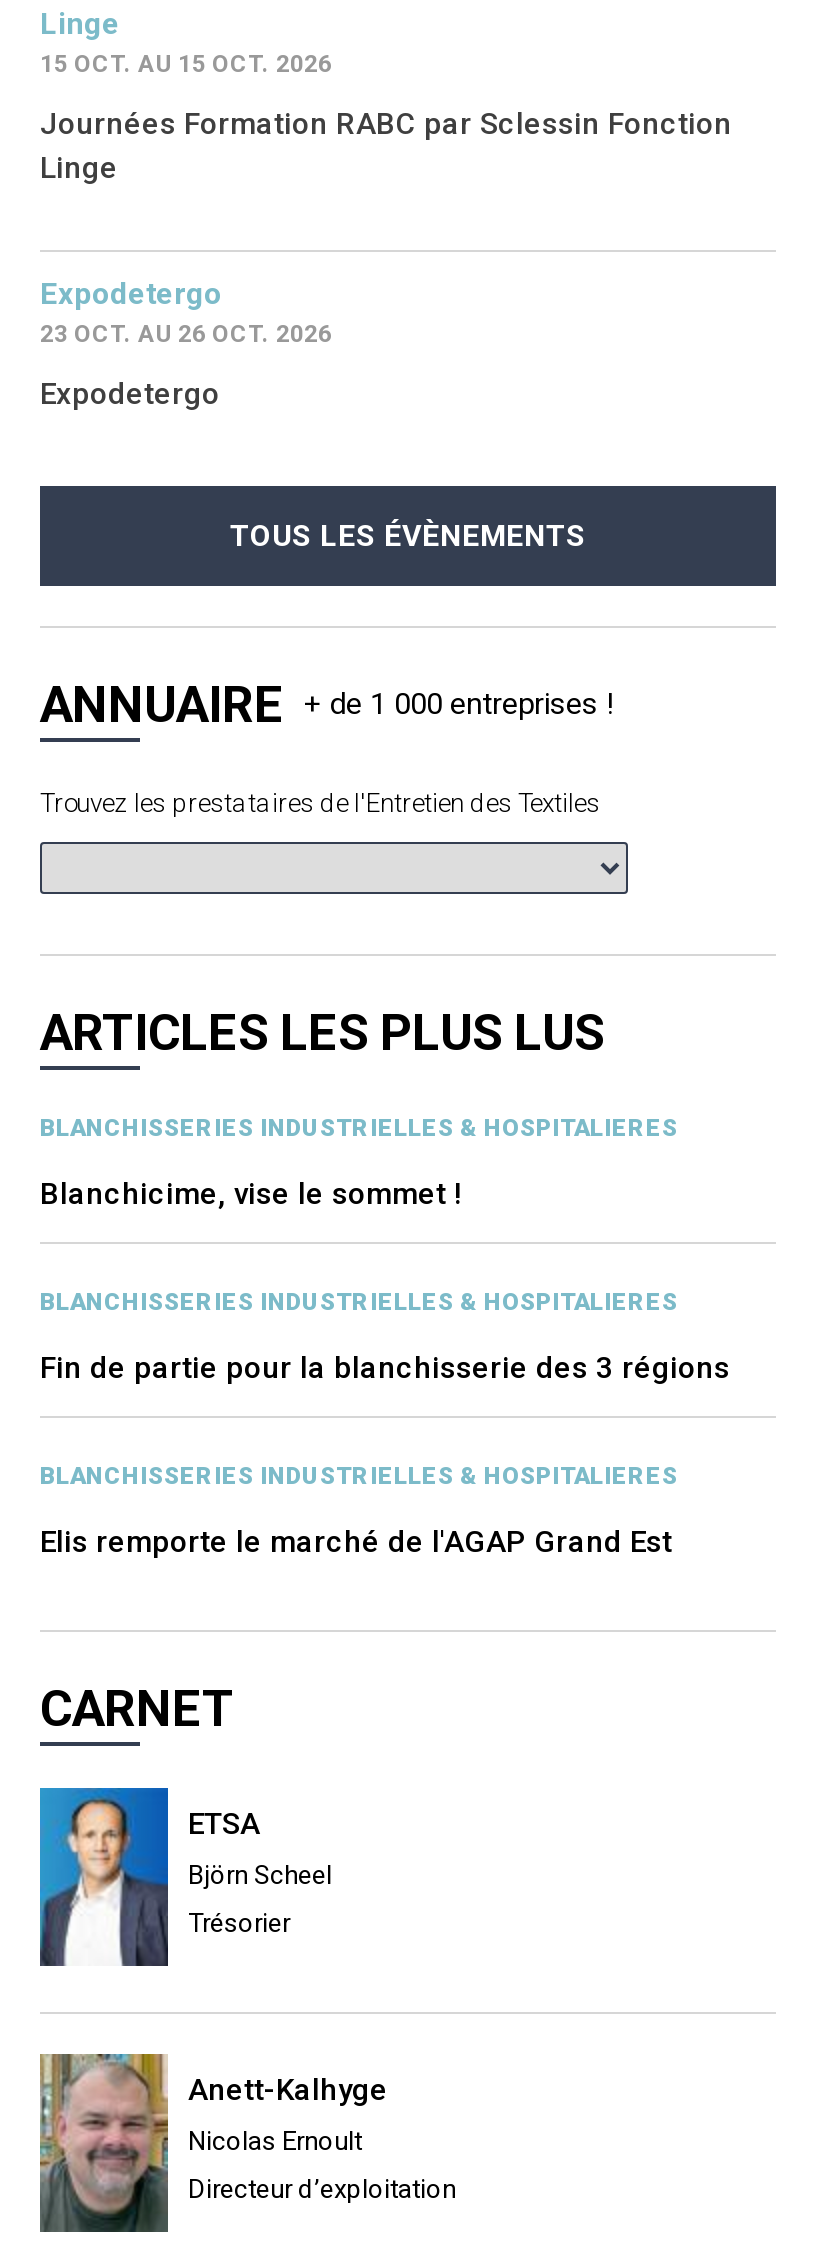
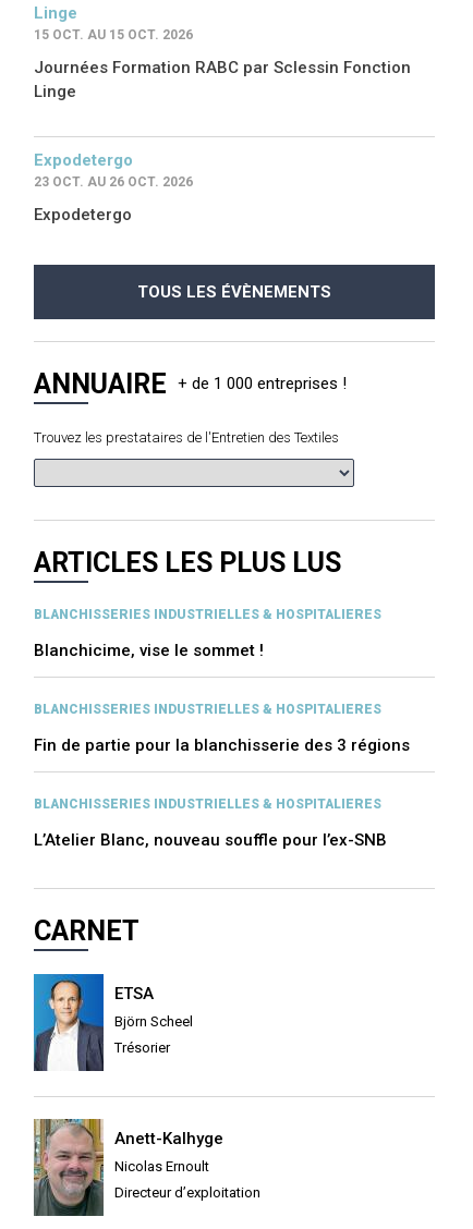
- Elis remporte le marché de l'AGAP Grand Est
+ L’Atelier Blanc, nouveau souffle pour l’ex-SNB
